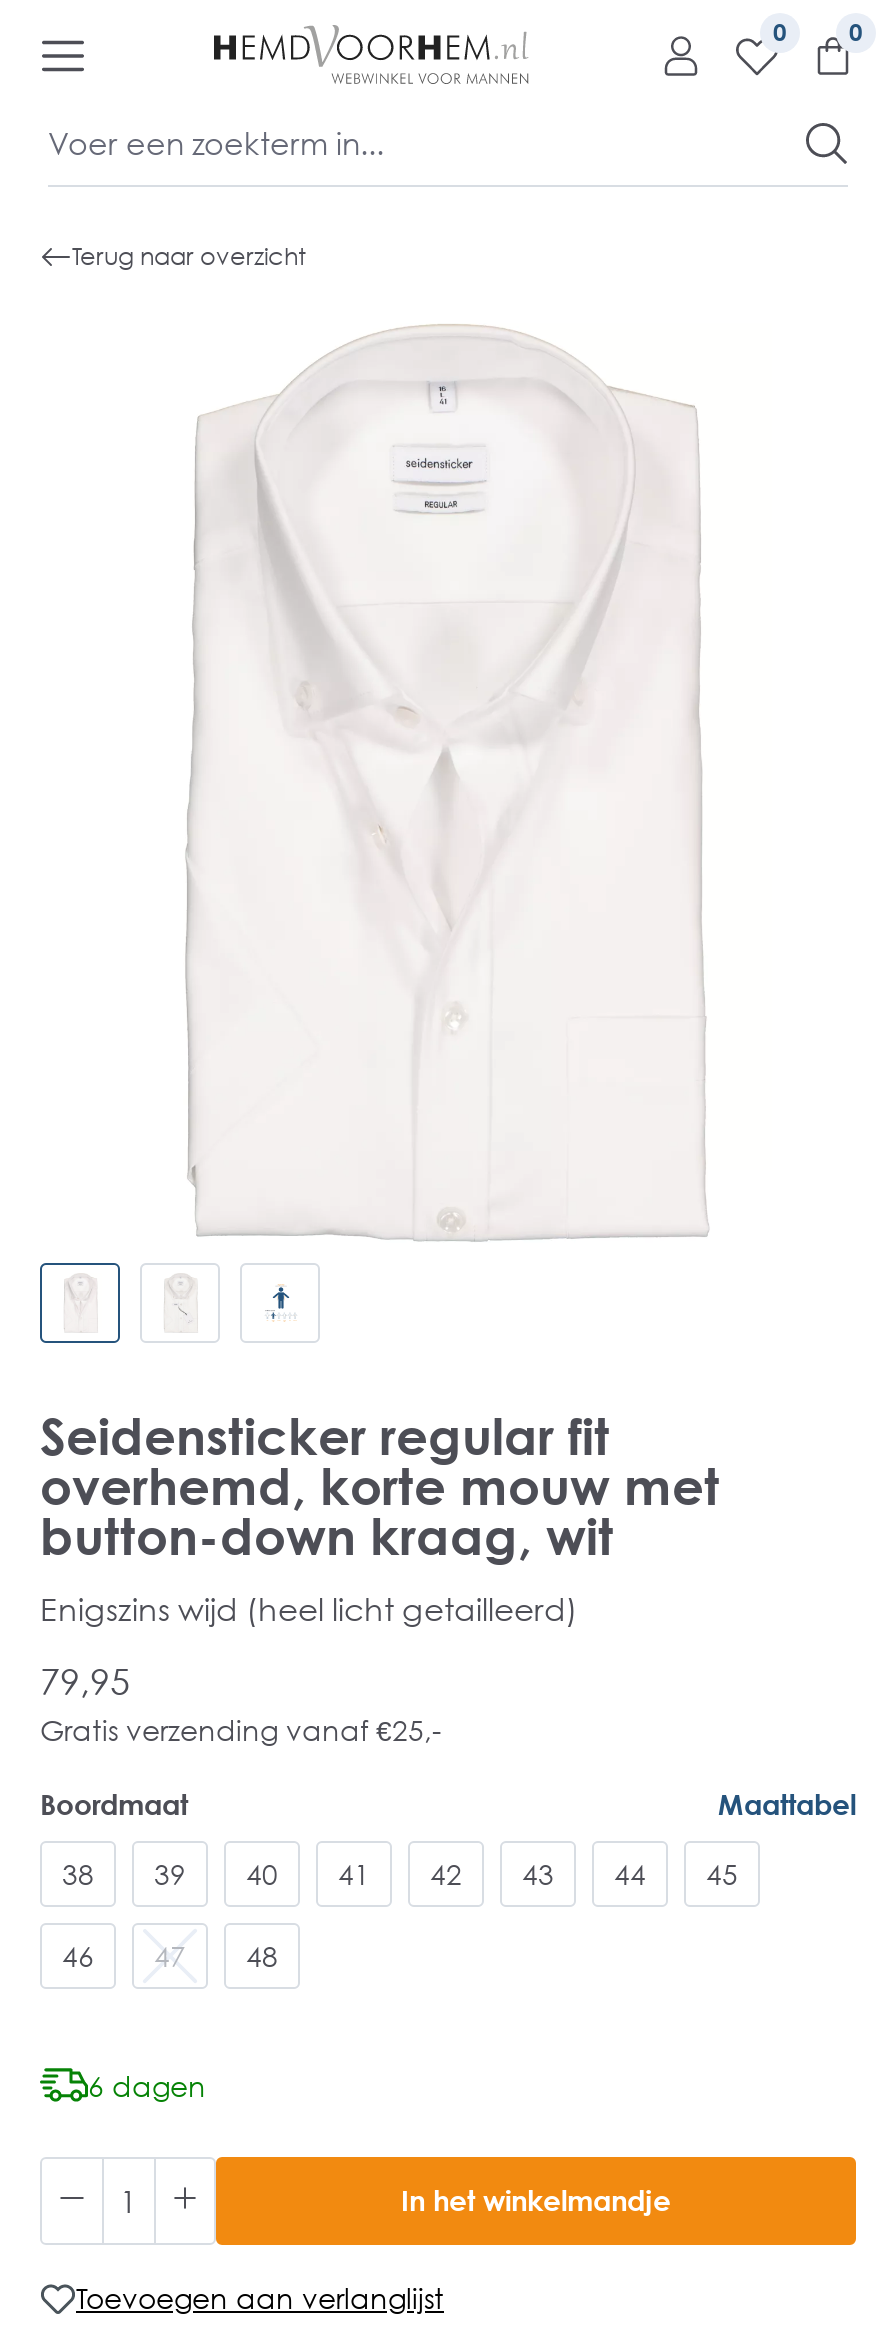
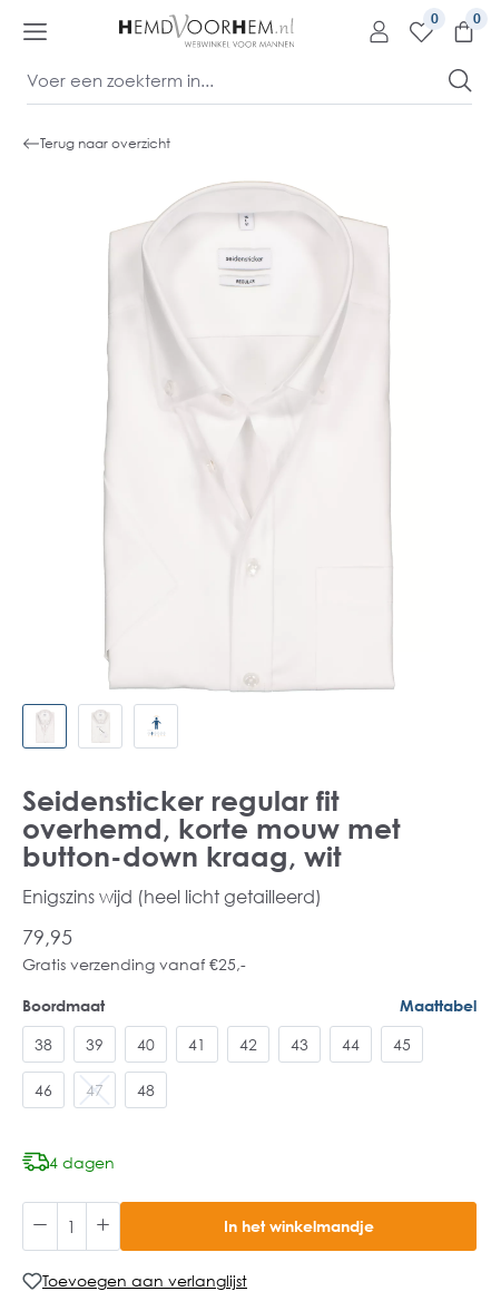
- 6 dagen
+ 4 dagen
